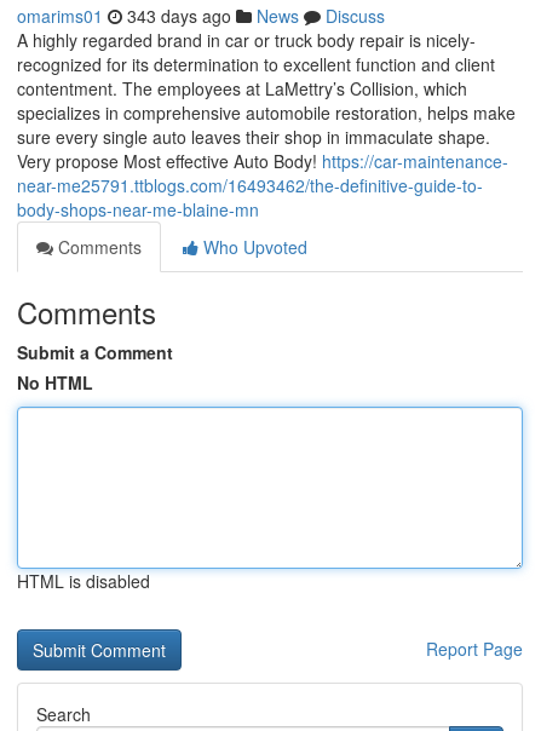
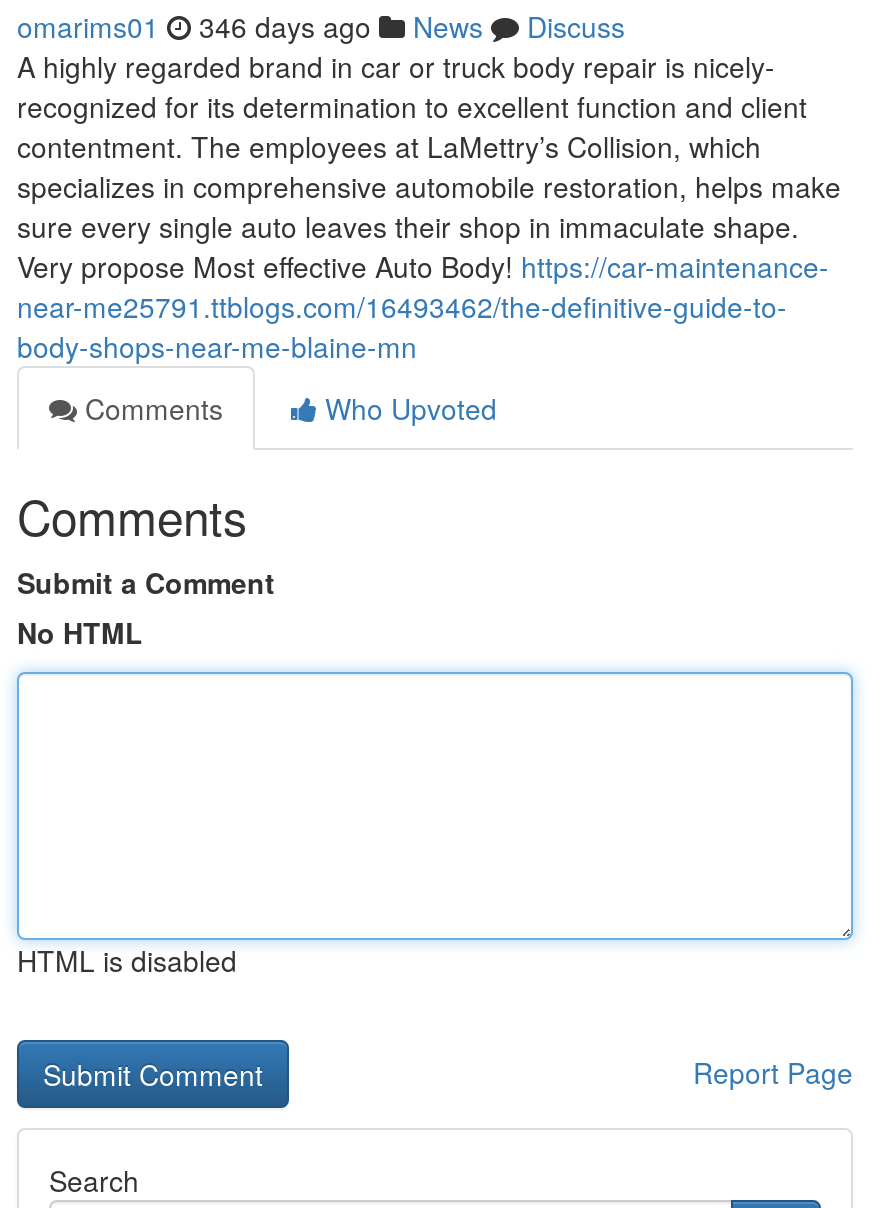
- omarims01 343 days ago News Discuss
+ omarims01 346 days ago News Discuss
